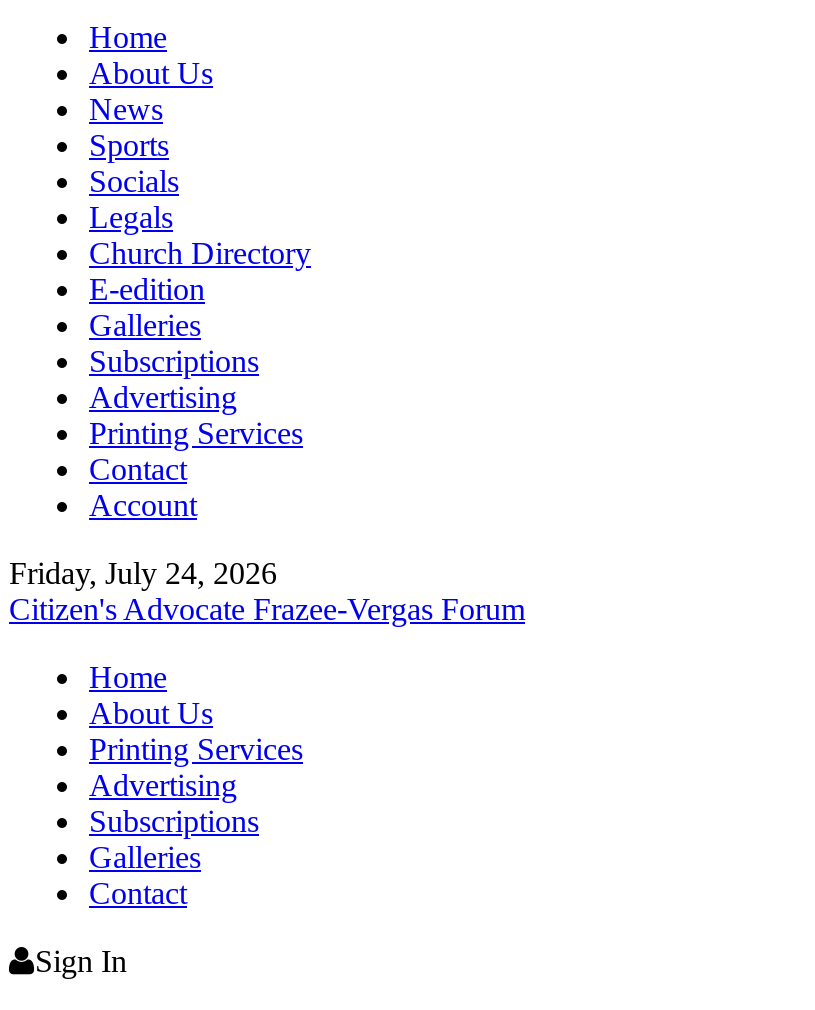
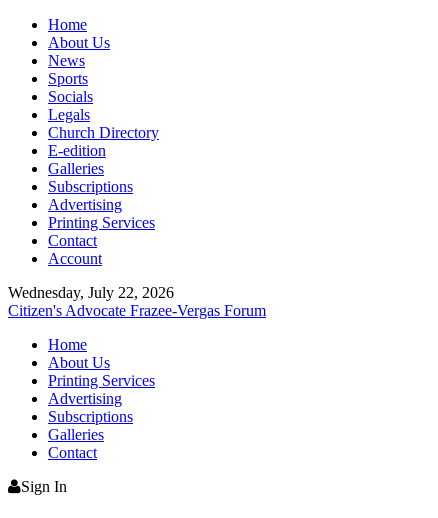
- Friday, July 24, 2026
+ Wednesday, July 22, 2026
